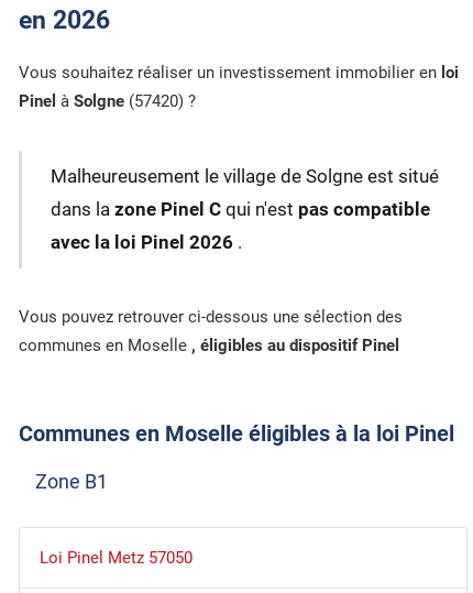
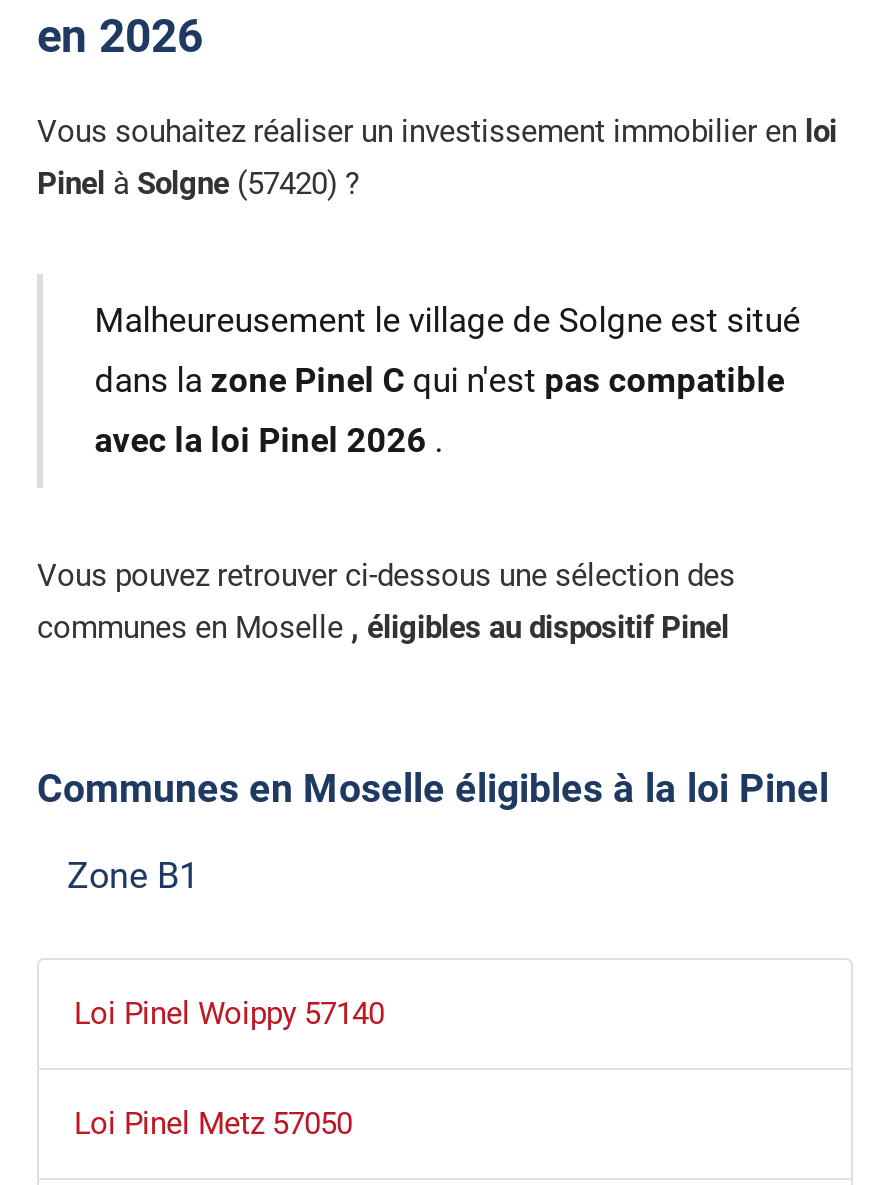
+ Loi Pinel Woippy 57140
